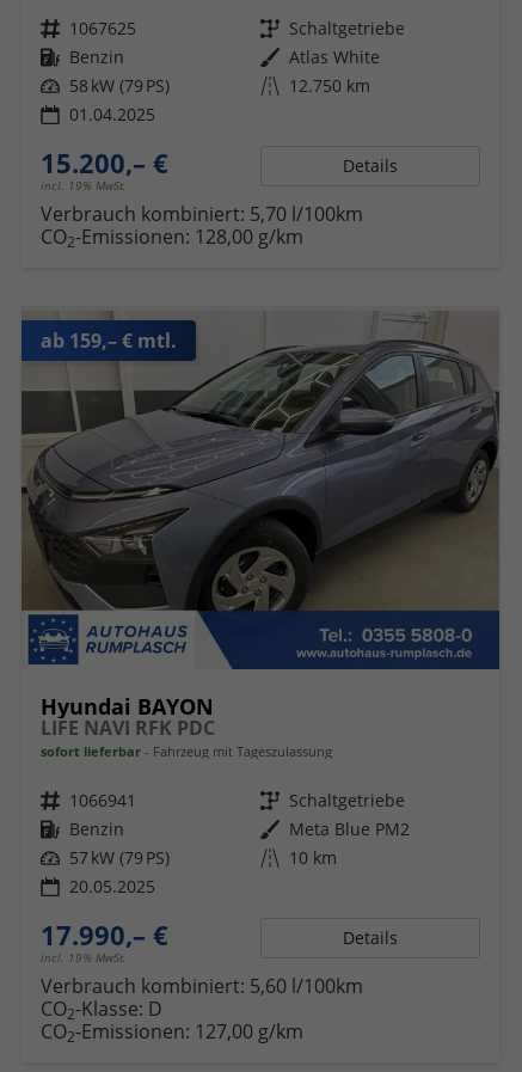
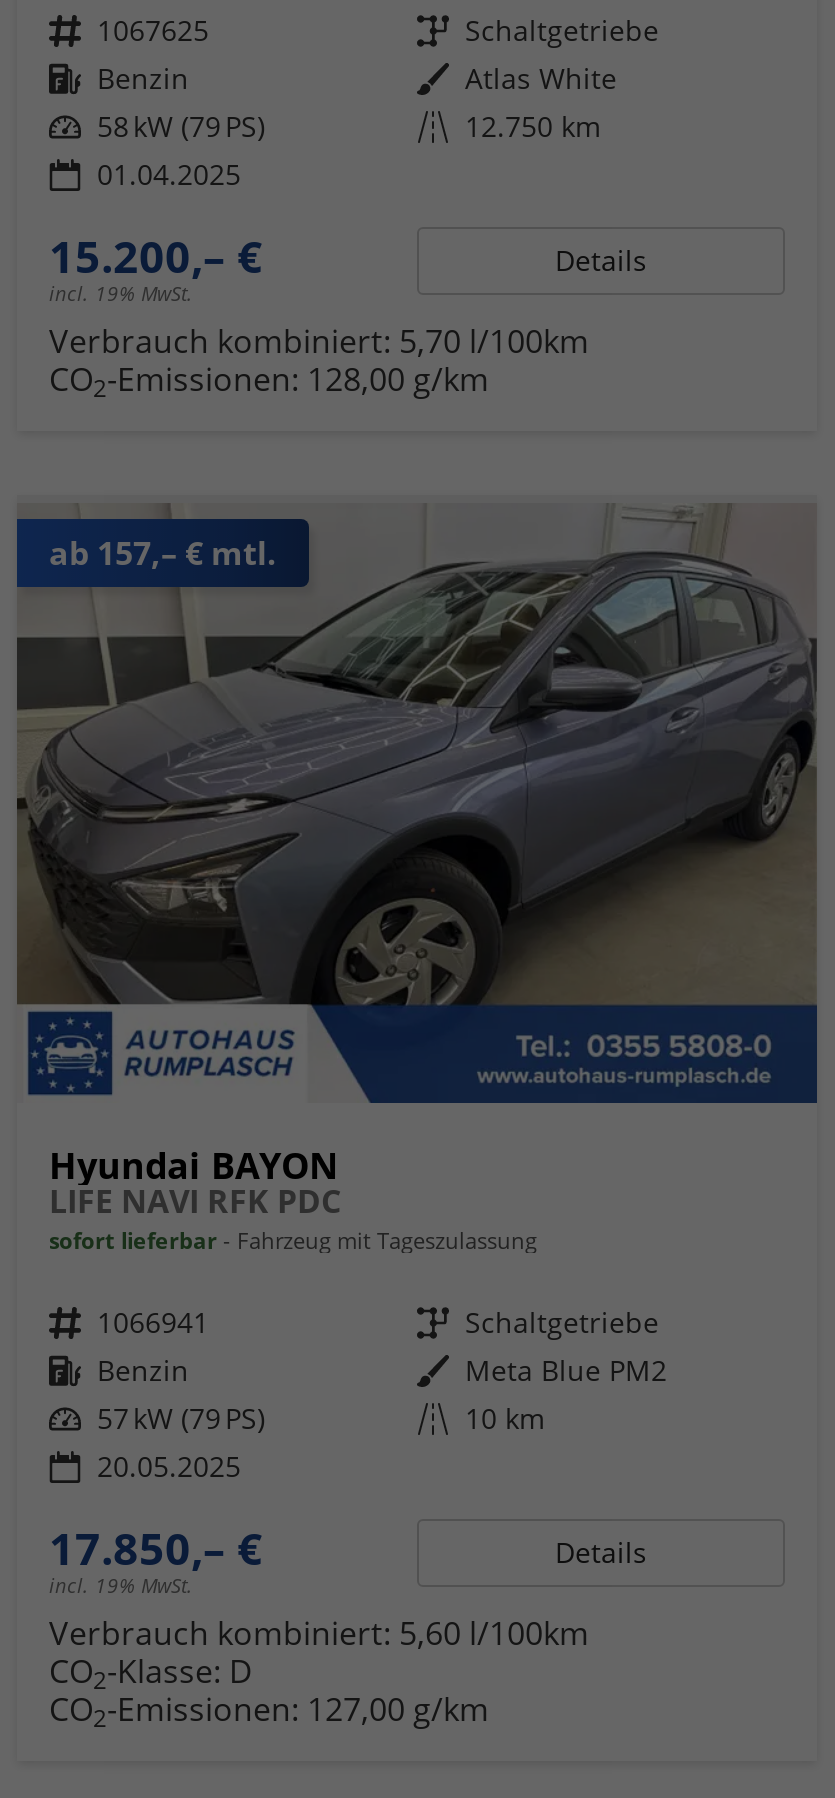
- ab 159,– € mtl.
+ ab 157,– € mtl.

- 17.990,– €
+ 17.850,– €
